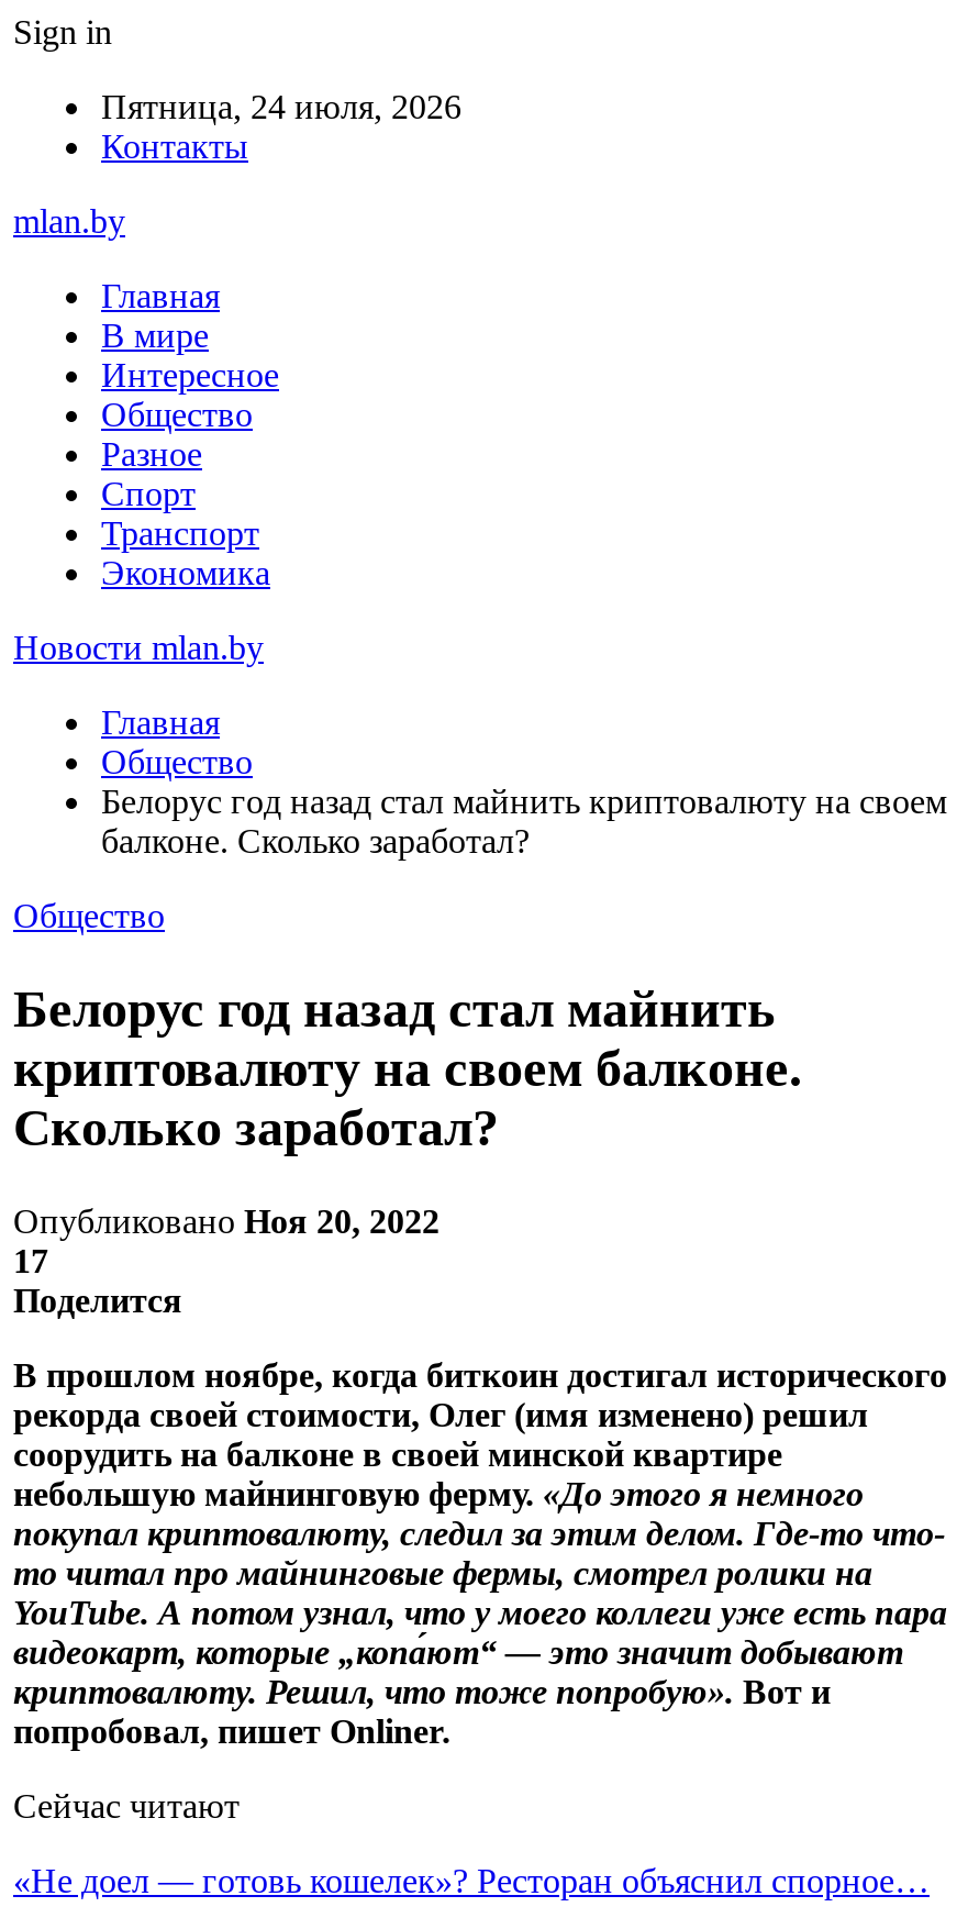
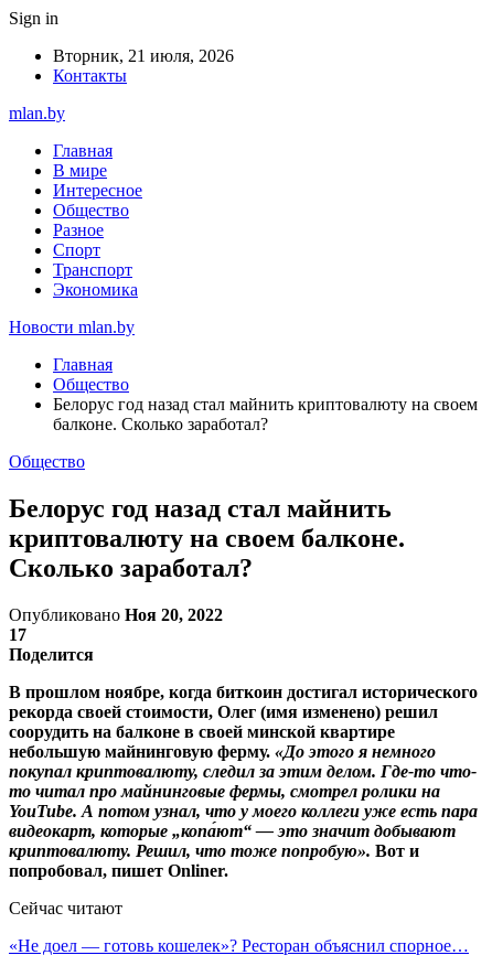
- Пятница, 24 июля, 2026
+ Вторник, 21 июля, 2026
